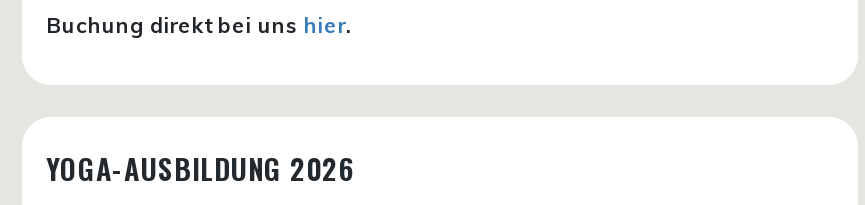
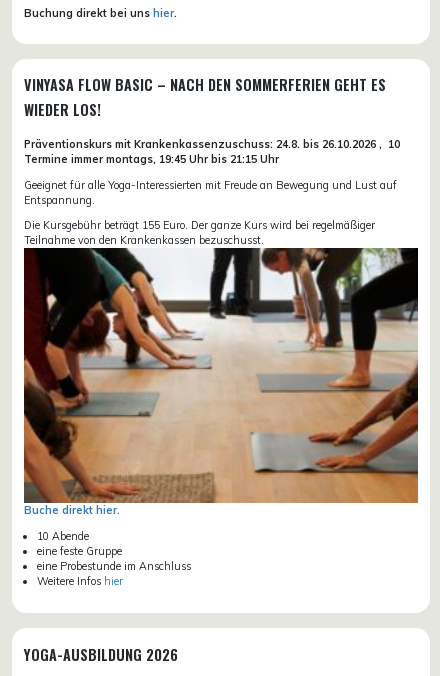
+ [image]
+ VINYASA FLOW BASIC – NACH DEN SOMMERFERIEN GEHT ES
+ WIEDER LOS!
+ Präventionskurs mit Krankenkassenzuschuss: 24.8. bis 26.10.2026 , 10
+ Termine immer montags, 19:45 Uhr bis 21:15 Uhr
+ Geeignet für alle Yoga-Interessierten mit Freude an Bewegung und Lust auf
+ Entspannung.
+ Die Kursgebühr beträgt 155 Euro. Der ganze Kurs wird bei regelmäßiger
+ Teilnahme von den Krankenkassen bezuschusst.

+ Buche direkt hier.
+ 10 Abende
+ eine feste Gruppe
+ eine Probestunde im Anschluss
+ Weitere Infos hier
